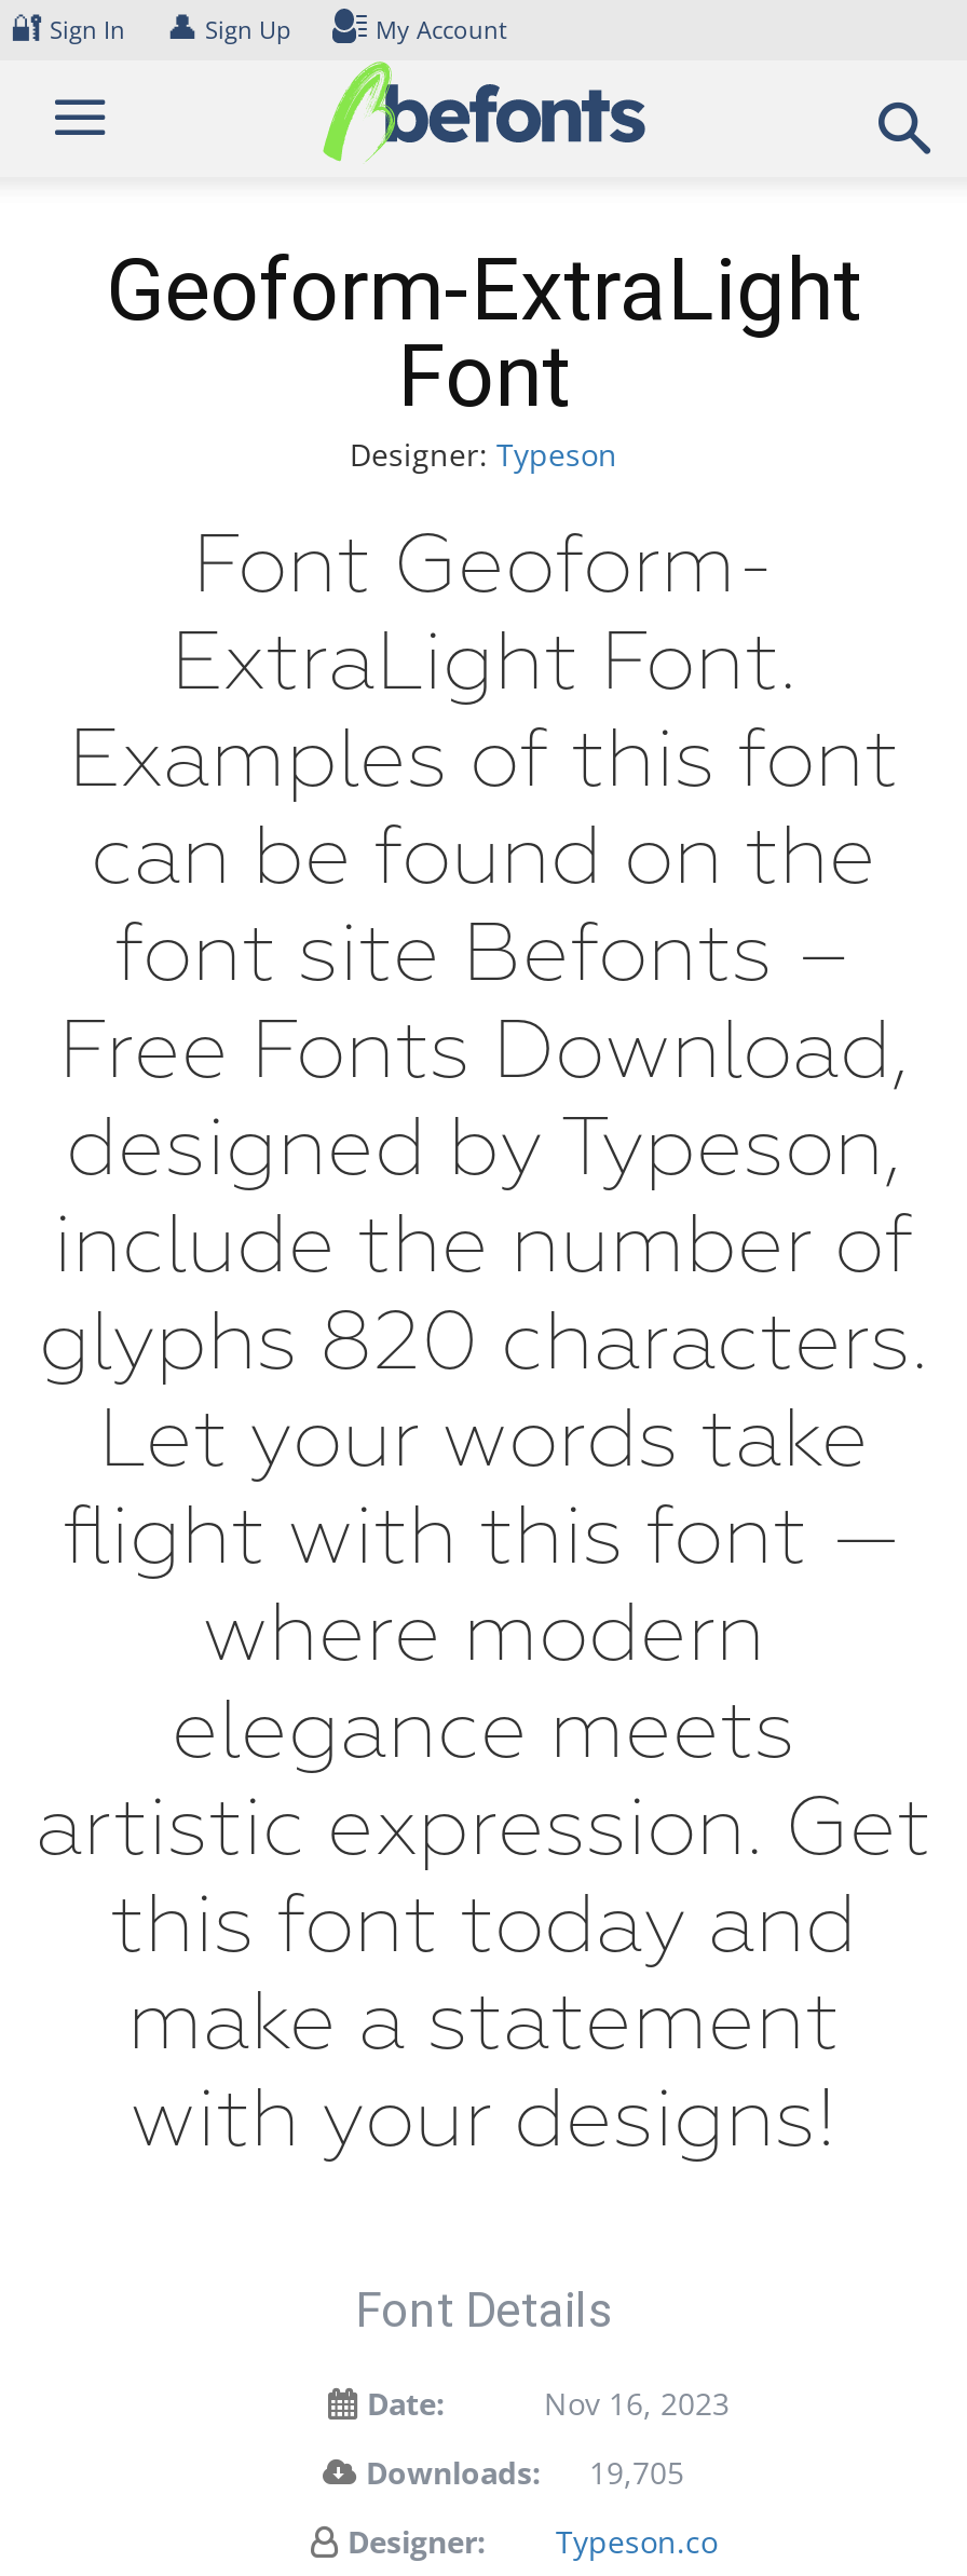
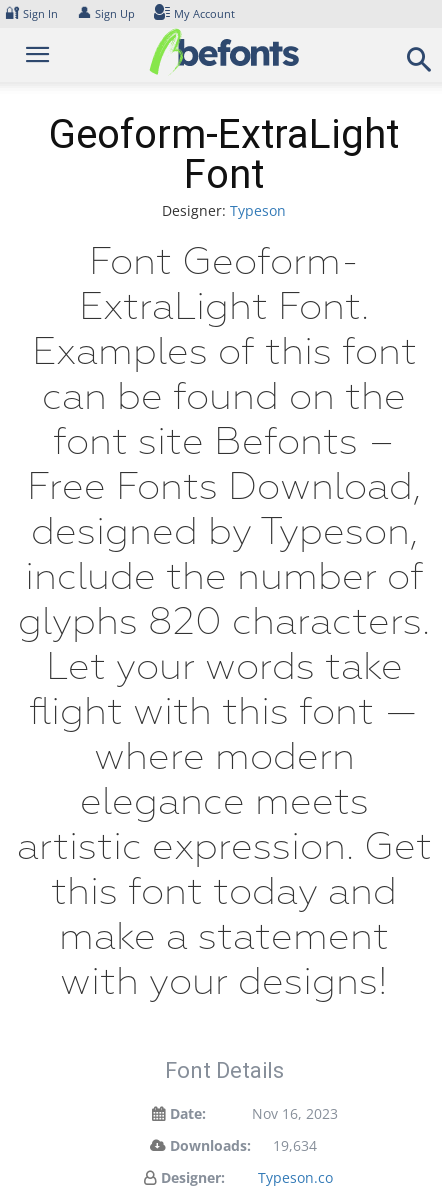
- Downloads: 19,705
+ Downloads: 19,634
